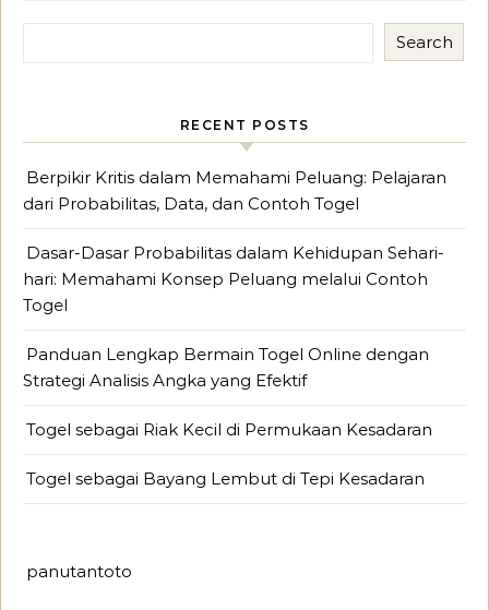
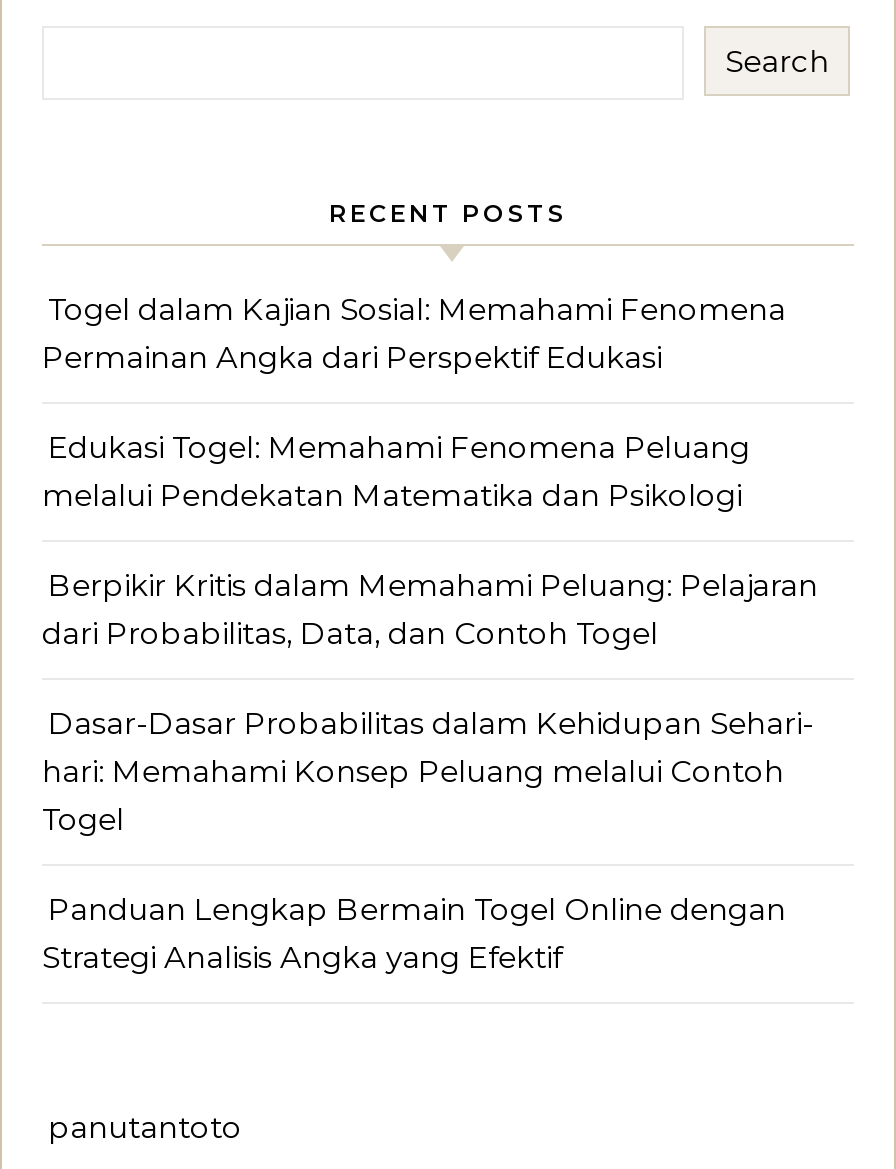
+ Togel dalam Kajian Sosial: Memahami Fenomena
+ Permainan Angka dari Perspektif Edukasi
+ Edukasi Togel: Memahami Fenomena Peluang
+ melalui Pendekatan Matematika dan Psikologi

moved down: Berpikir Kritis dalam Memahami Peluang: Pelajaran | dari Probabilitas, Data, dan Contoh Togel | Dasar-Dasar Probabilitas dalam Kehidupan Sehari- | hari: Memahami Konsep Peluang melalui Contoh | Togel | Panduan Lengkap Bermain Togel Online dengan | Strategi Analisis Angka yang Efektif

- Togel sebagai Riak Kecil di Permukaan Kesadaran
- Togel sebagai Bayang Lembut di Tepi Kesadaran
